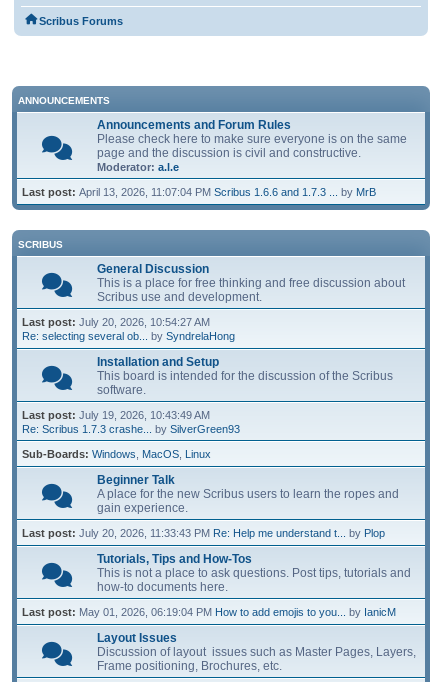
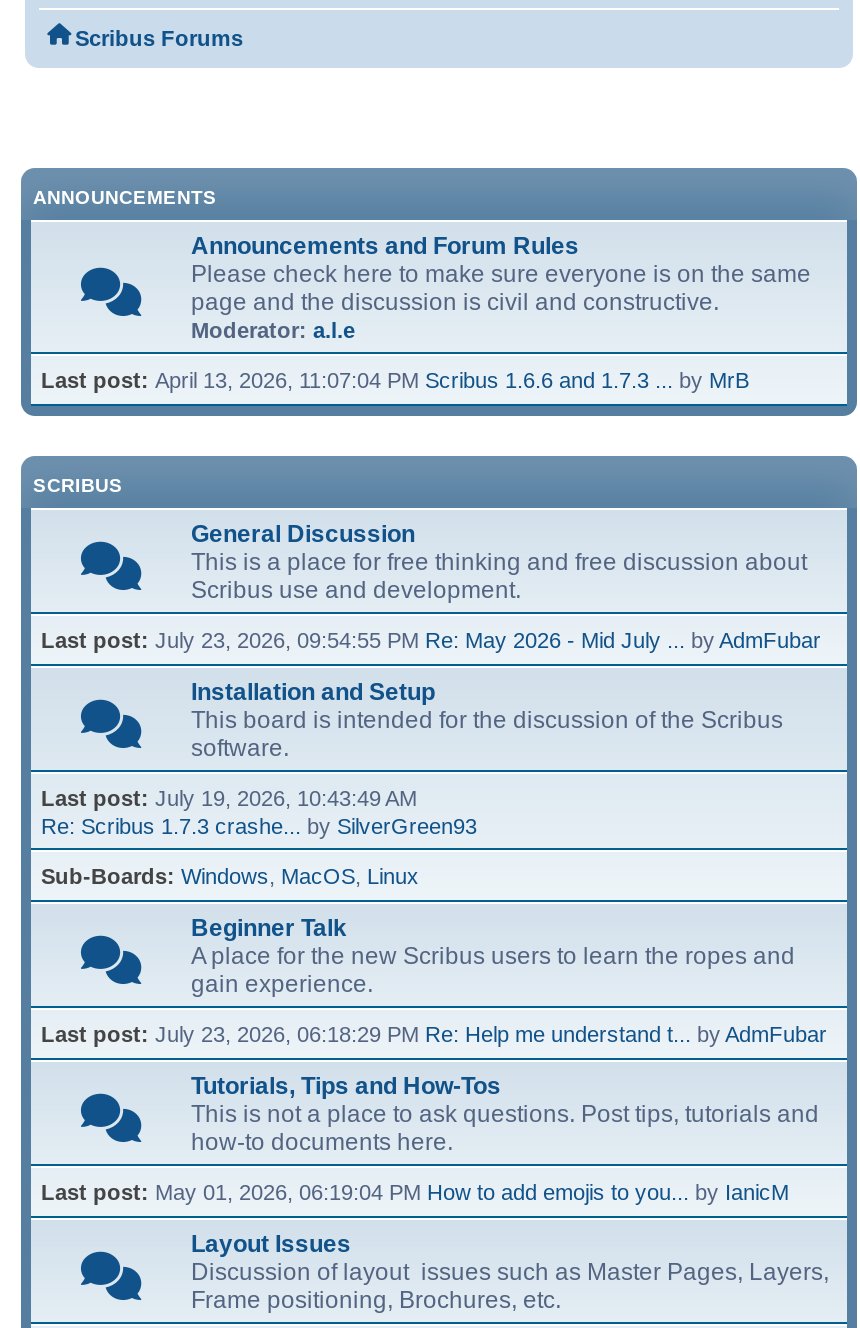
- Last post: July 20, 2026, 10:54:27 AM
- Re: selecting several ob... by SyndrelaHong
+ Last post: July 23, 2026, 09:54:55 PM Re: May 2026 - Mid July ... by AdmFubar

- Last post: July 20, 2026, 11:33:43 PM Re: Help me understand t... by Plop
+ Last post: July 23, 2026, 06:18:29 PM Re: Help me understand t... by AdmFubar
